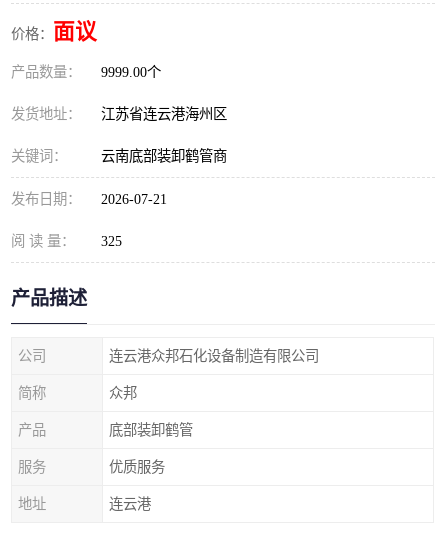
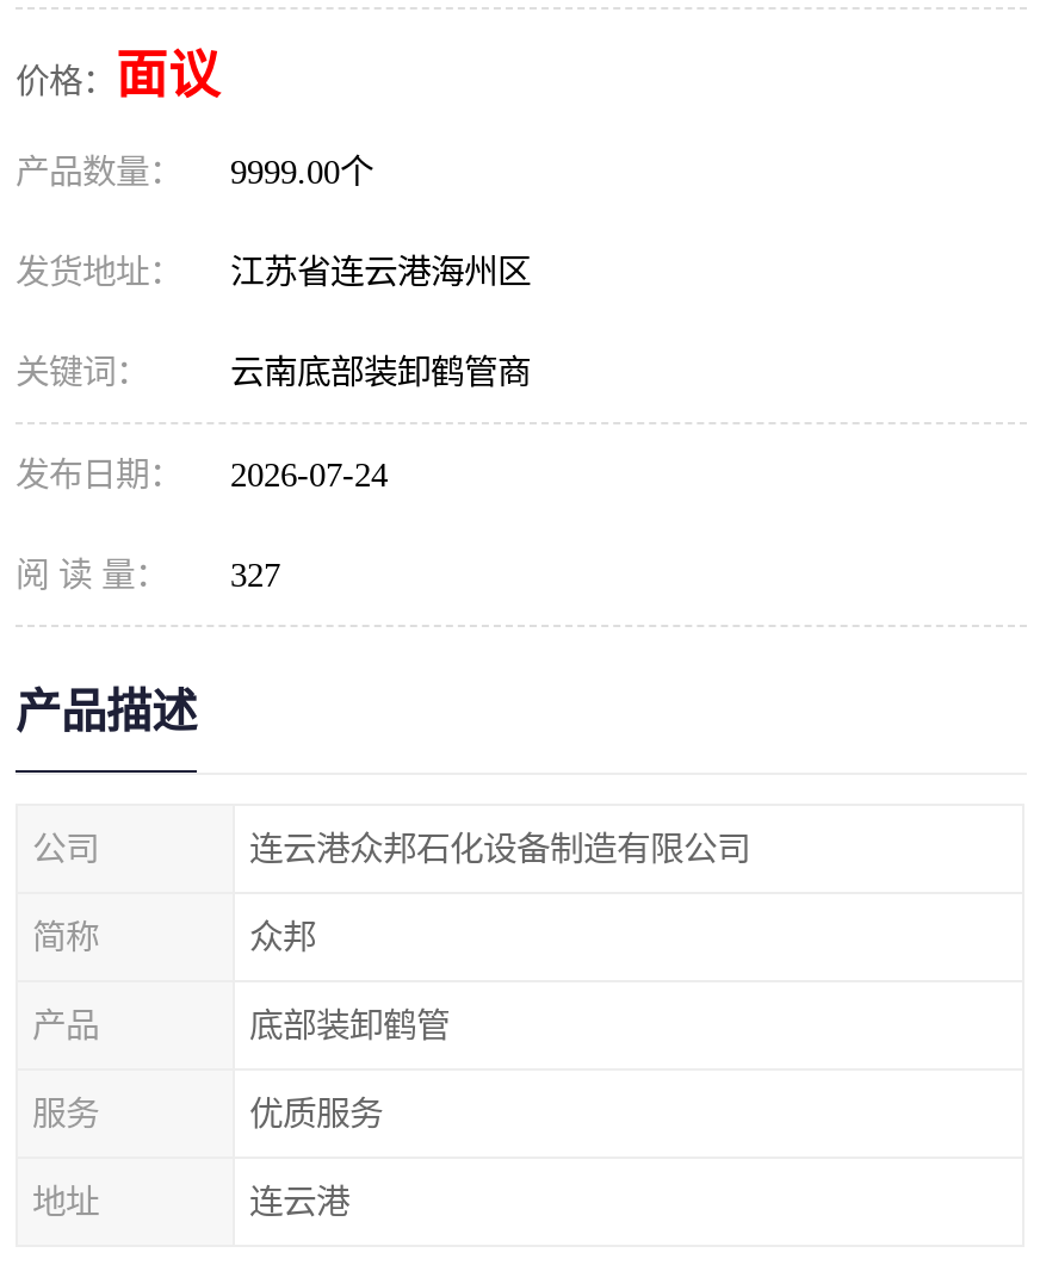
- 发布日期： 2026-07-21
+ 发布日期： 2026-07-24

- 阅 读 量： 325
+ 阅 读 量： 327
